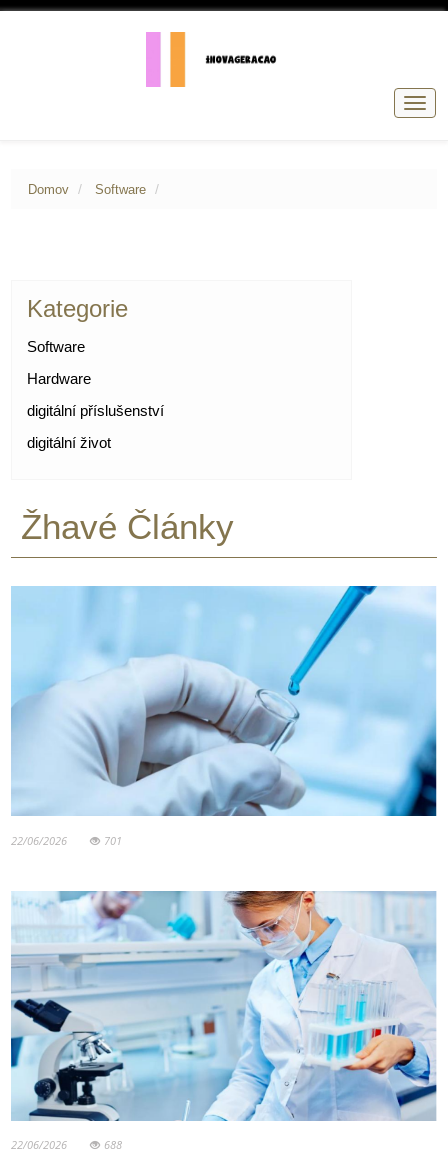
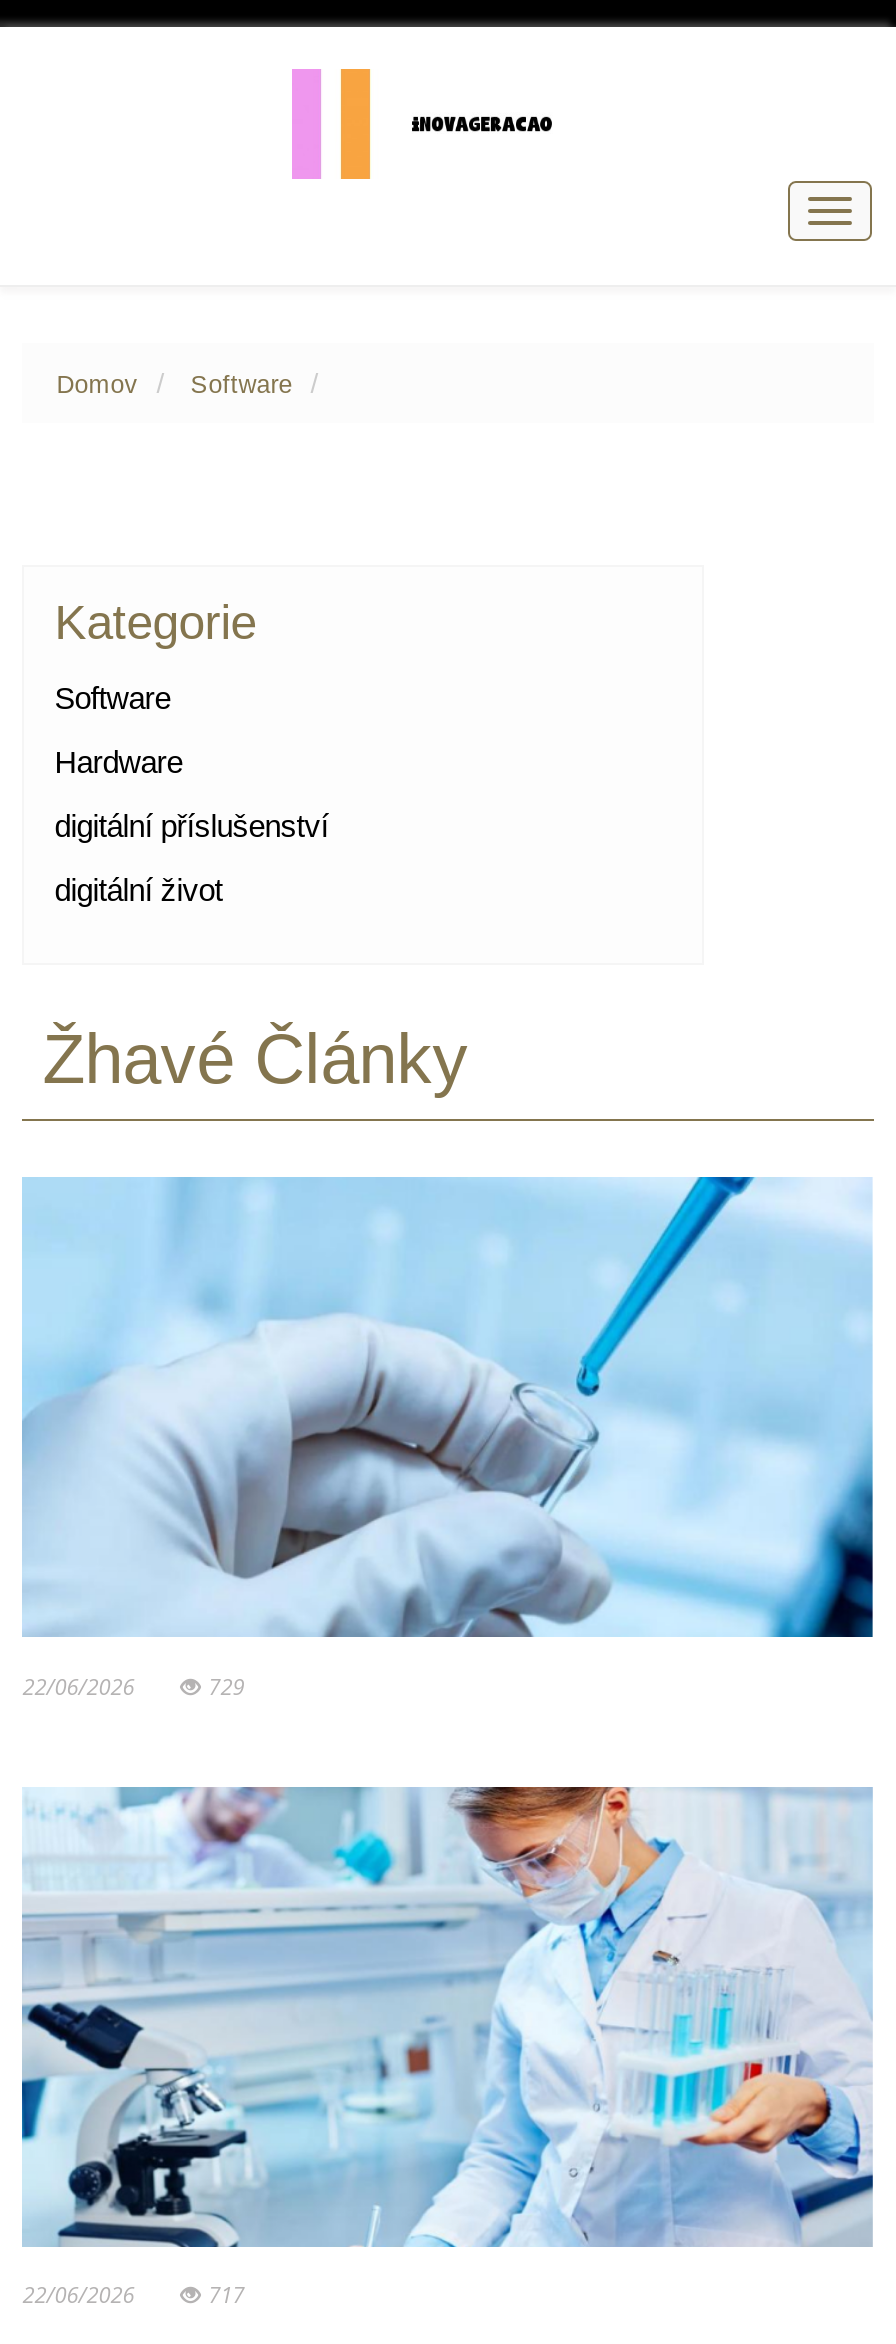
- 701
+ 729

- 688
+ 717
